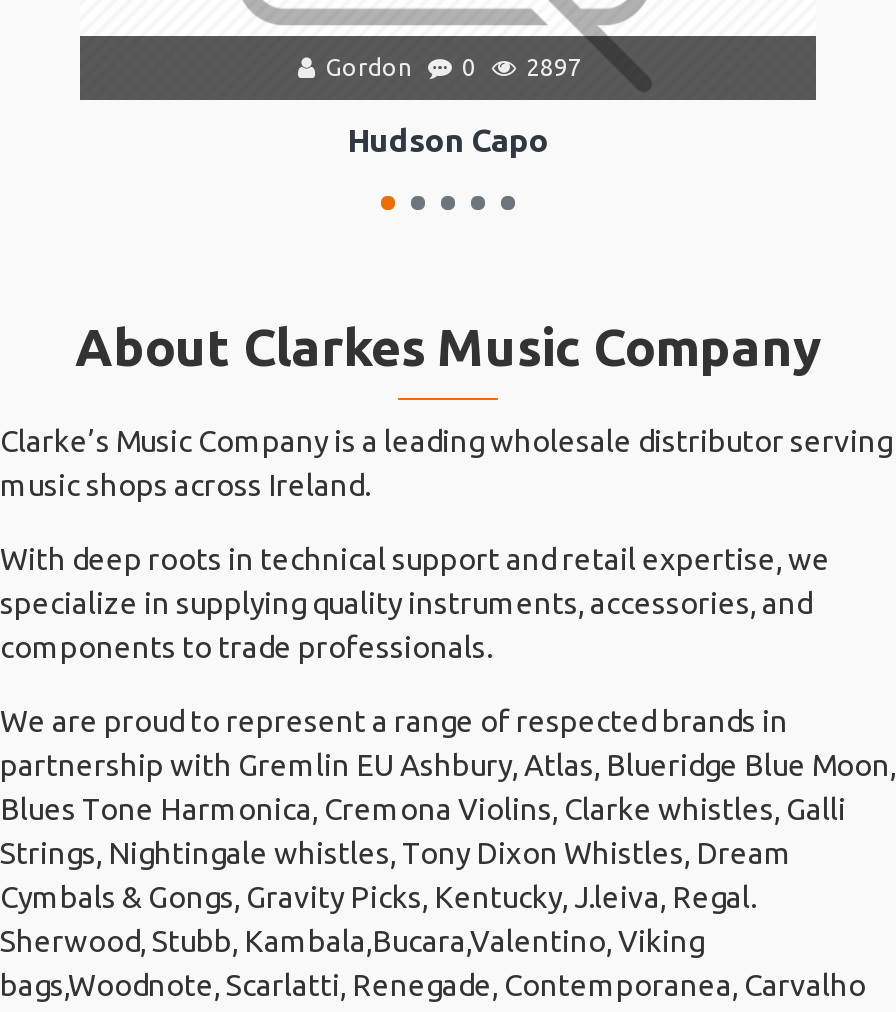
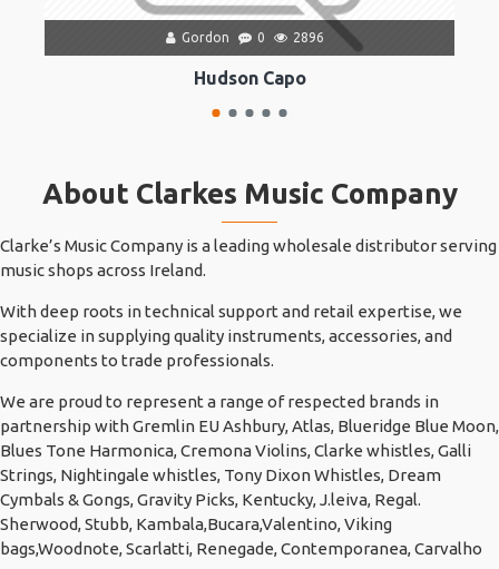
- Gordon 0 2897
+ Gordon 0 2896
